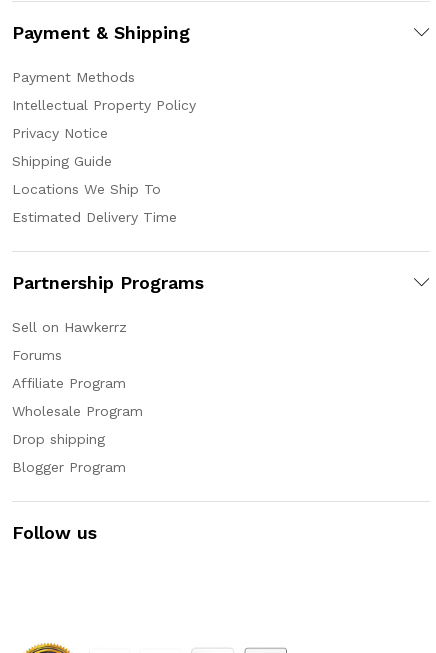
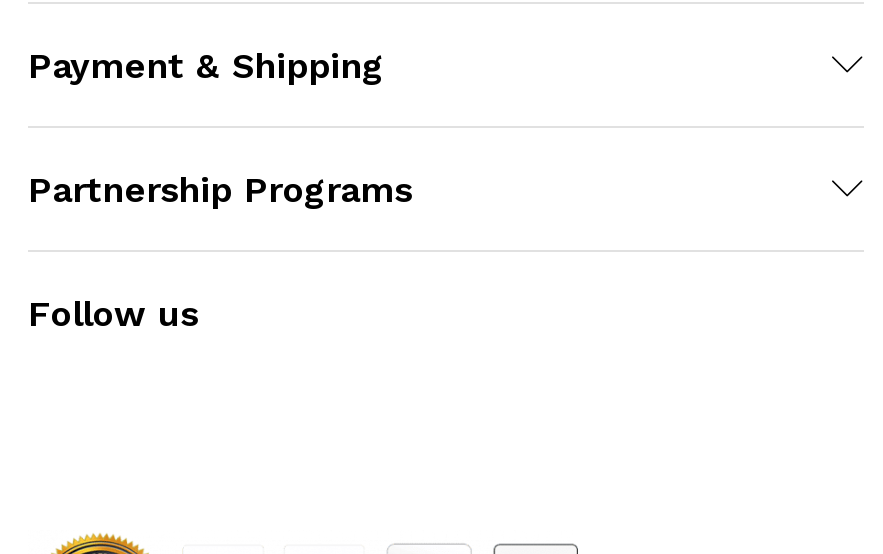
- Payment Methods
- Intellectual Property Policy
- Privacy Notice
- Shipping Guide
- Locations We Ship To
- Estimated Delivery Time

- Sell on Hawkerrz
- Forums
- Affiliate Program
- Wholesale Program
- Drop shipping
- Blogger Program
